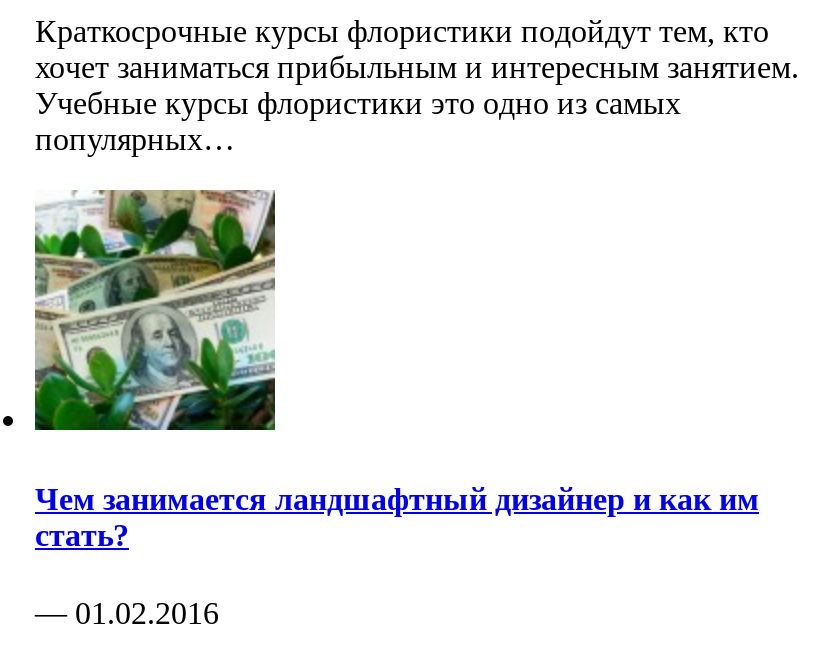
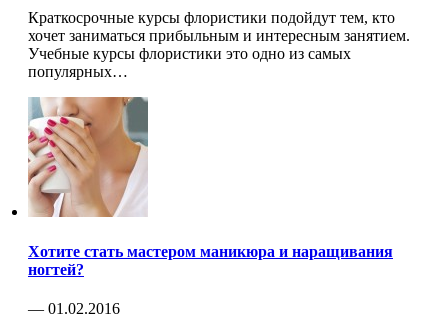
- [image]
- Чем занимается ландшафтный дизайнер и как им
- стать?
+ [image]
+ Хотите стать мастером маникюра и наращивания
+ ногтей?
